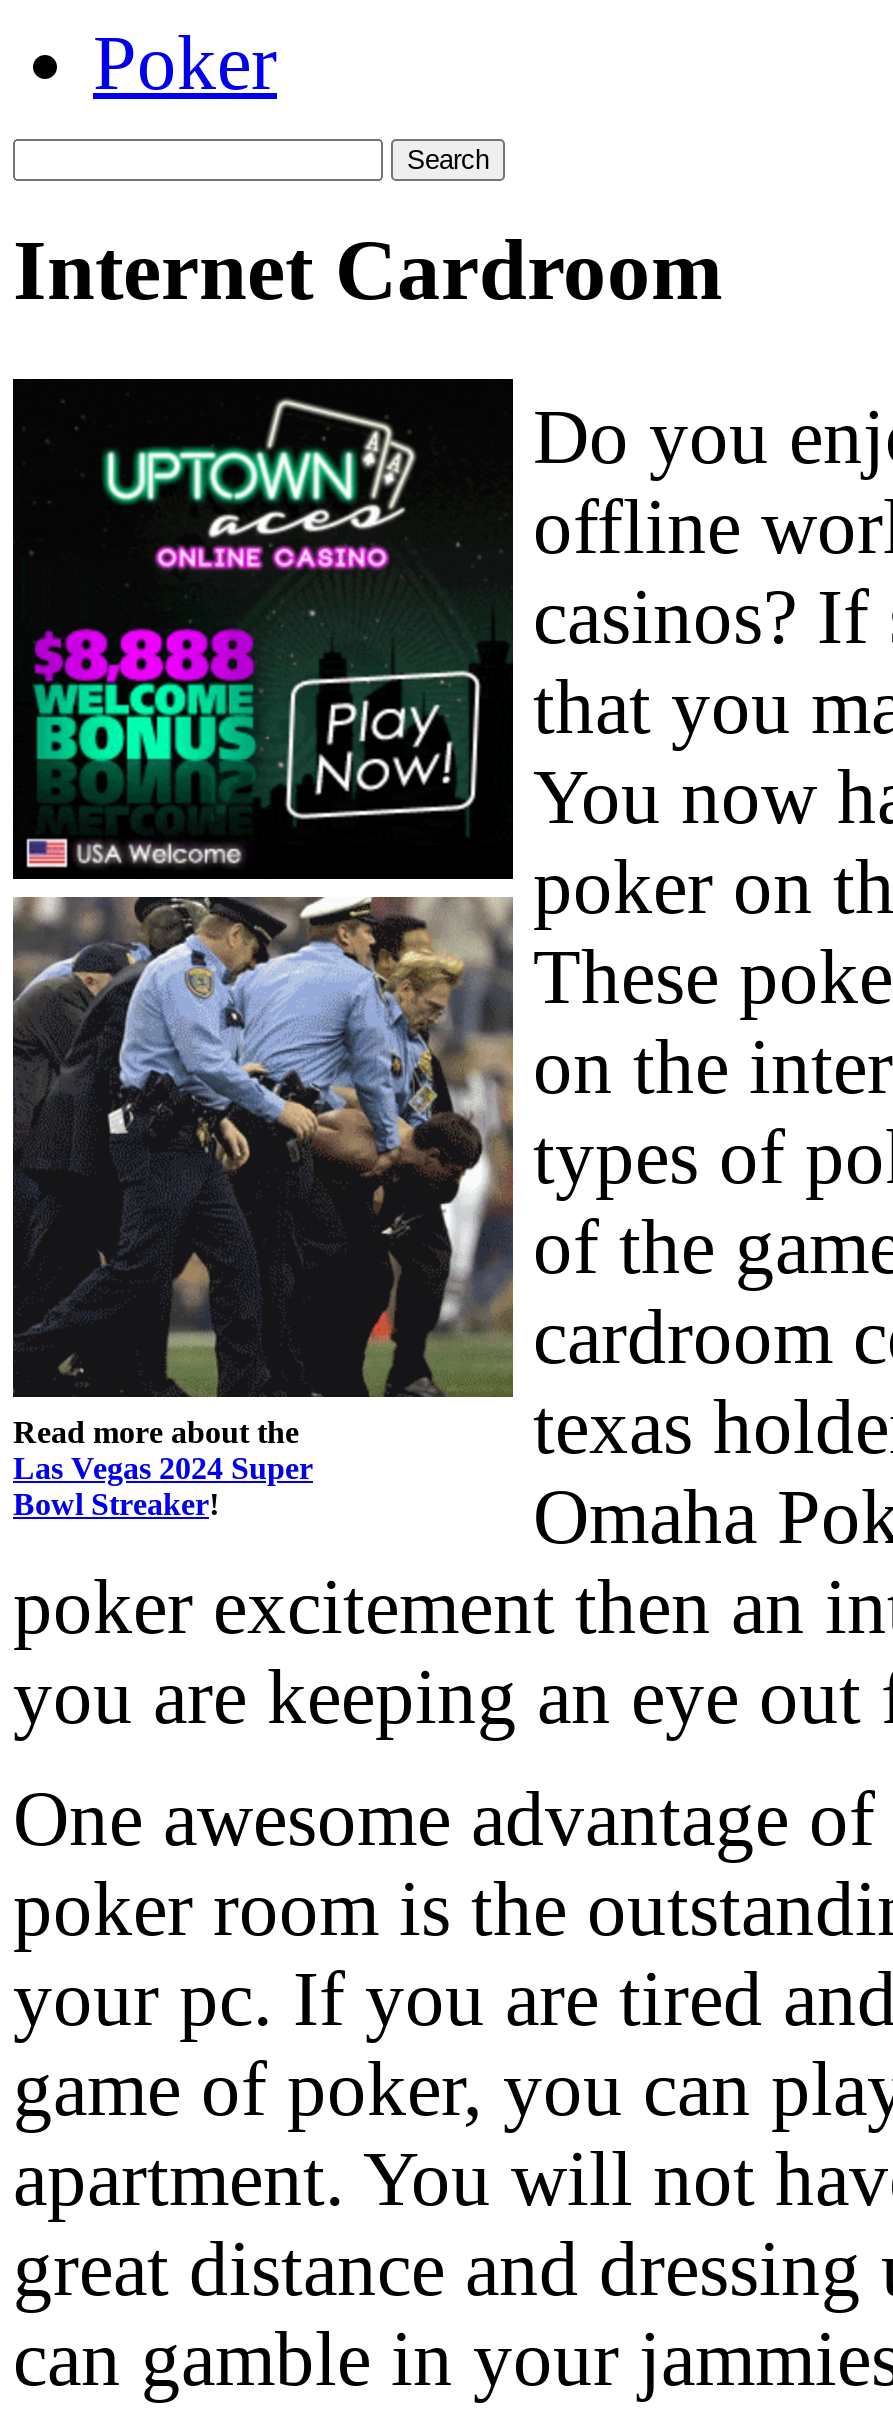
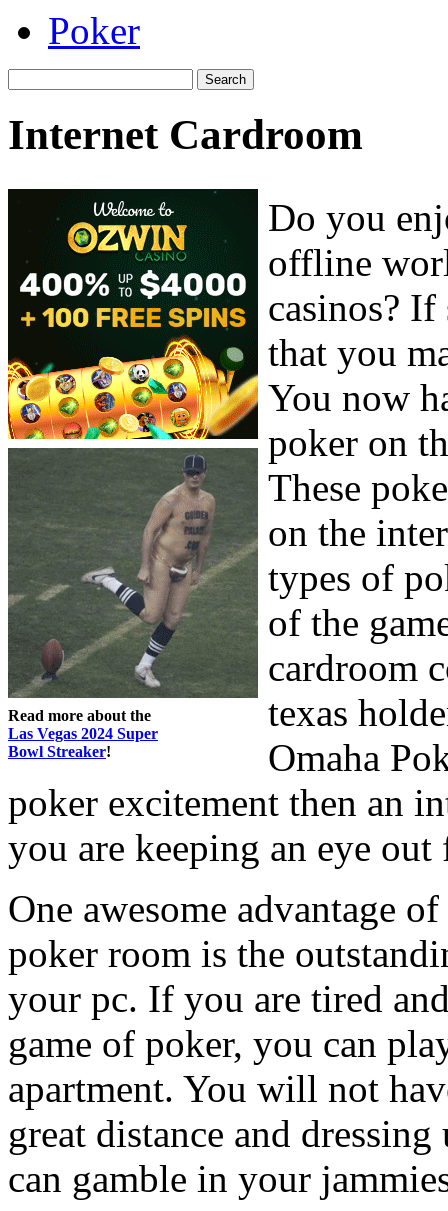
- [image]
+ [image]

- [image]
+ [image]
